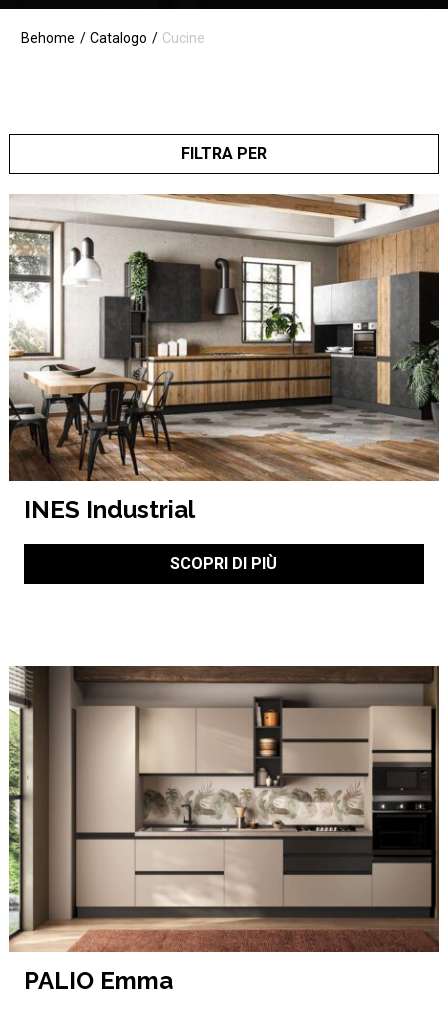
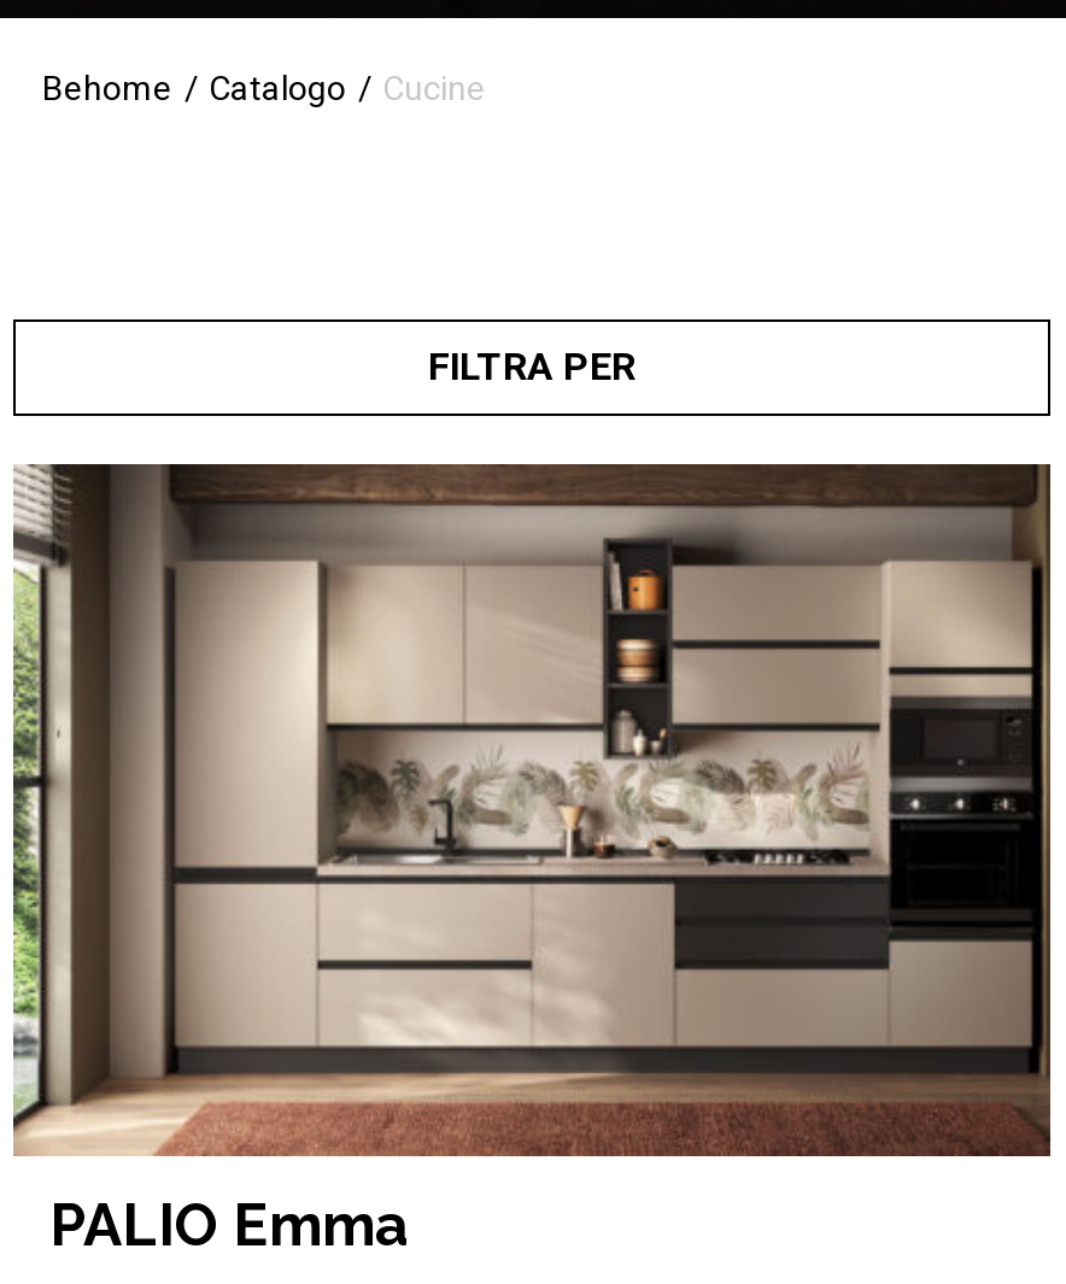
- [image]
- INES Industrial
- SCOPRI DI PIÙ
